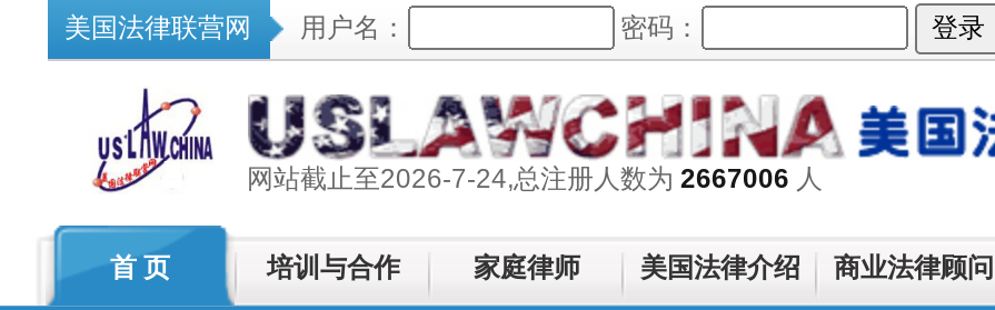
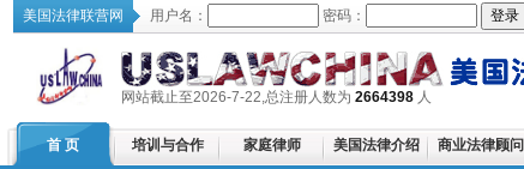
- 网站截止至2026-7-24,总注册人数为2667006人
+ 网站截止至2026-7-22,总注册人数为2664398人
